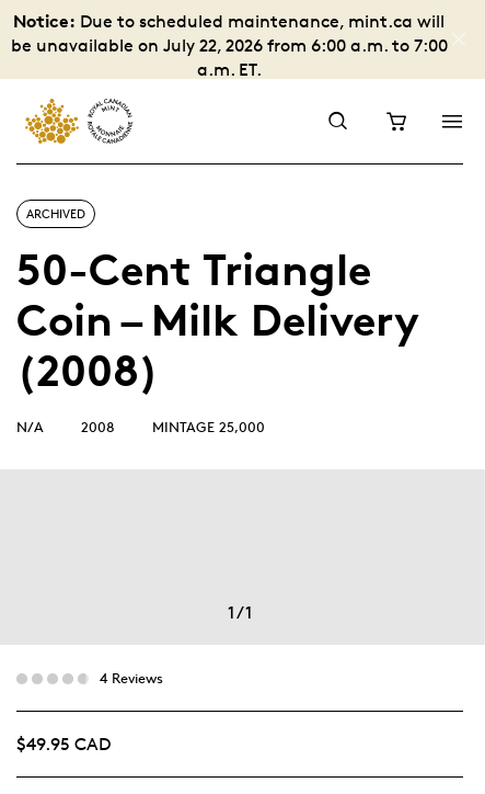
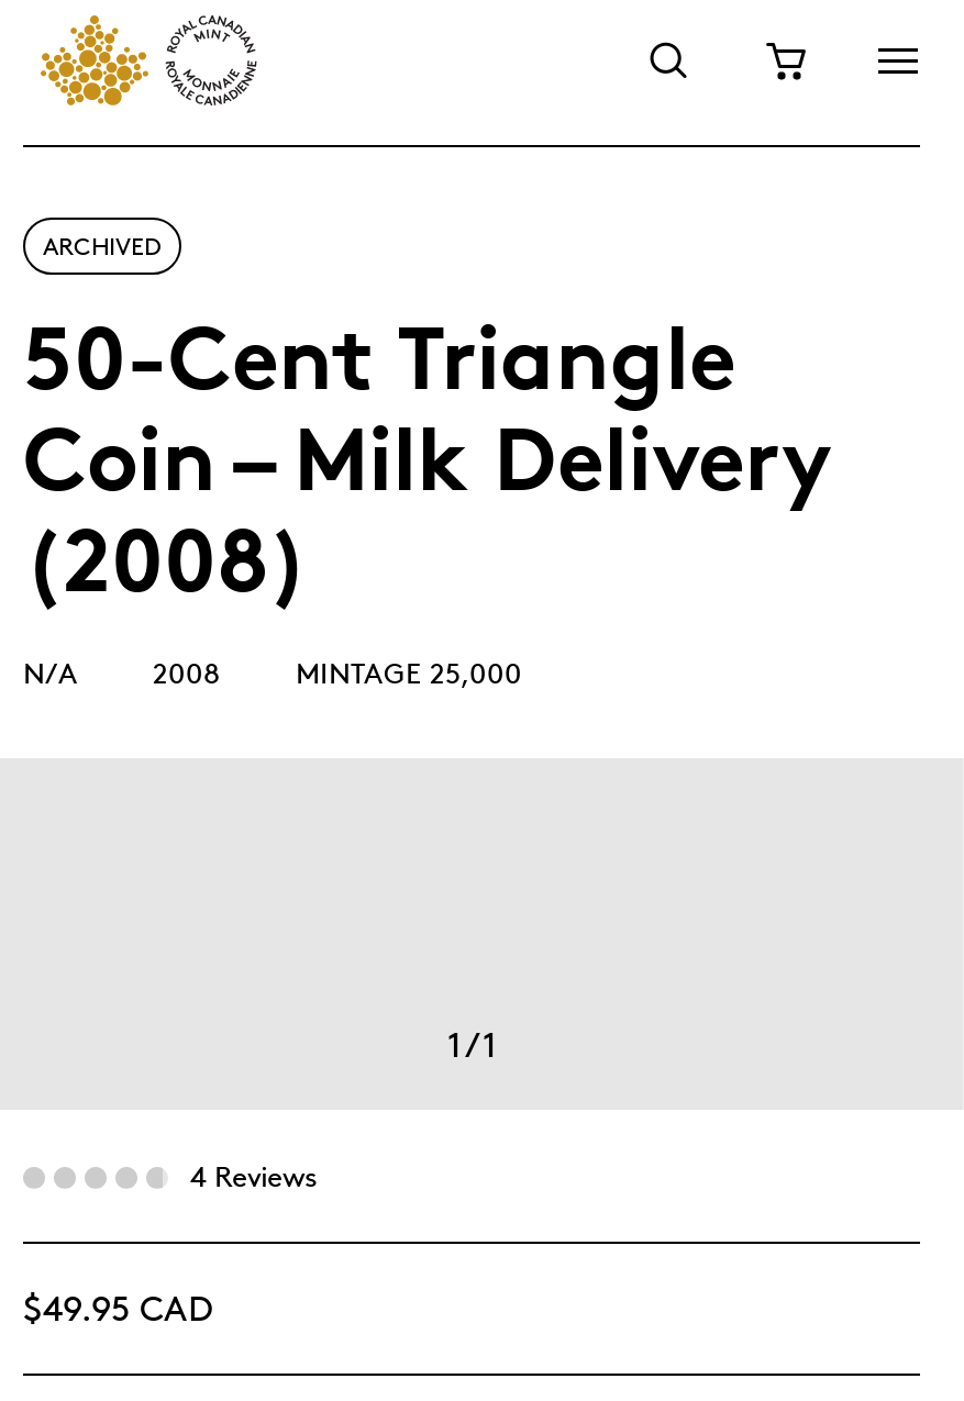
- Notice: Due to scheduled maintenance, mint.ca will
- be unavailable on July 22, 2026 from 6:00 a.m. to 7:00
- a.m. ET.
